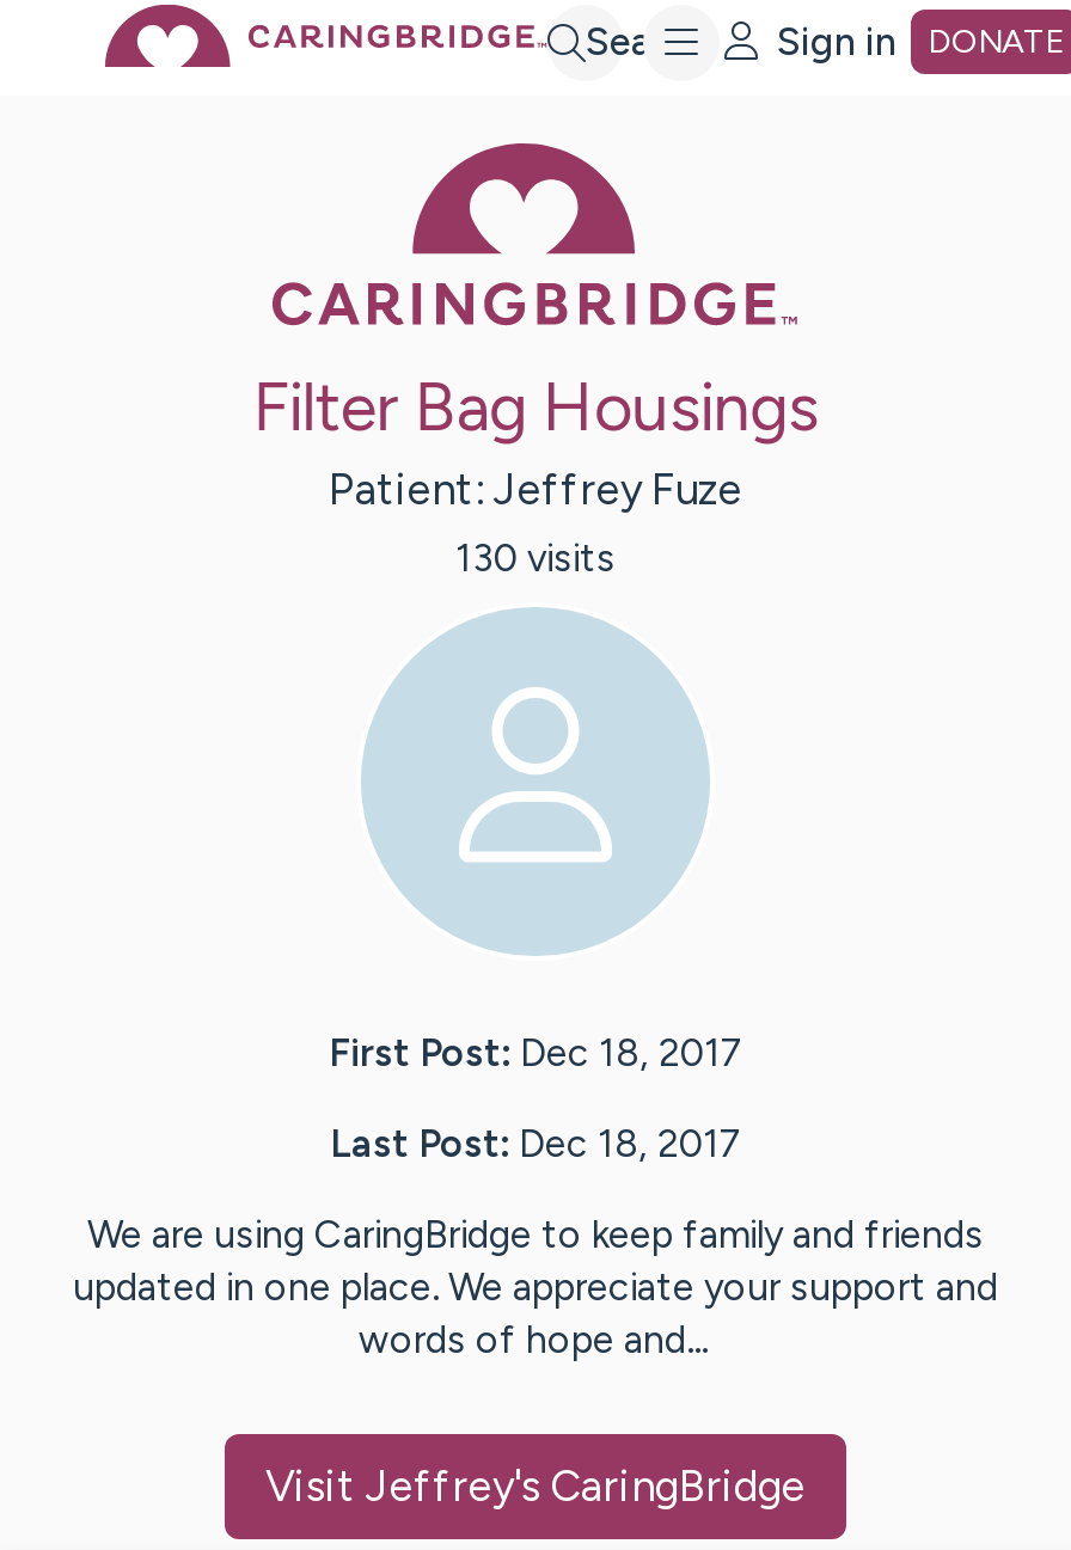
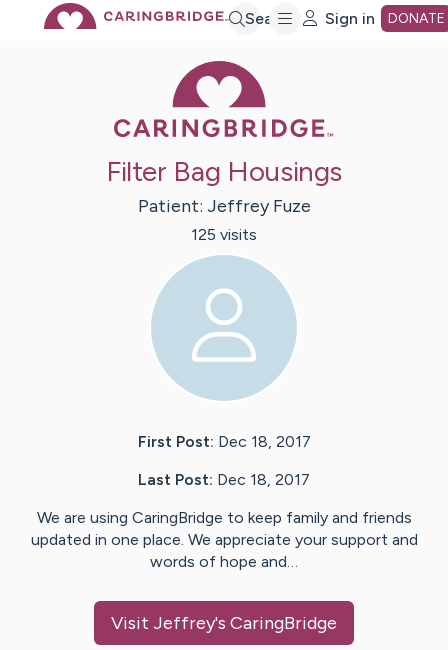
- 130 visits
+ 125 visits
